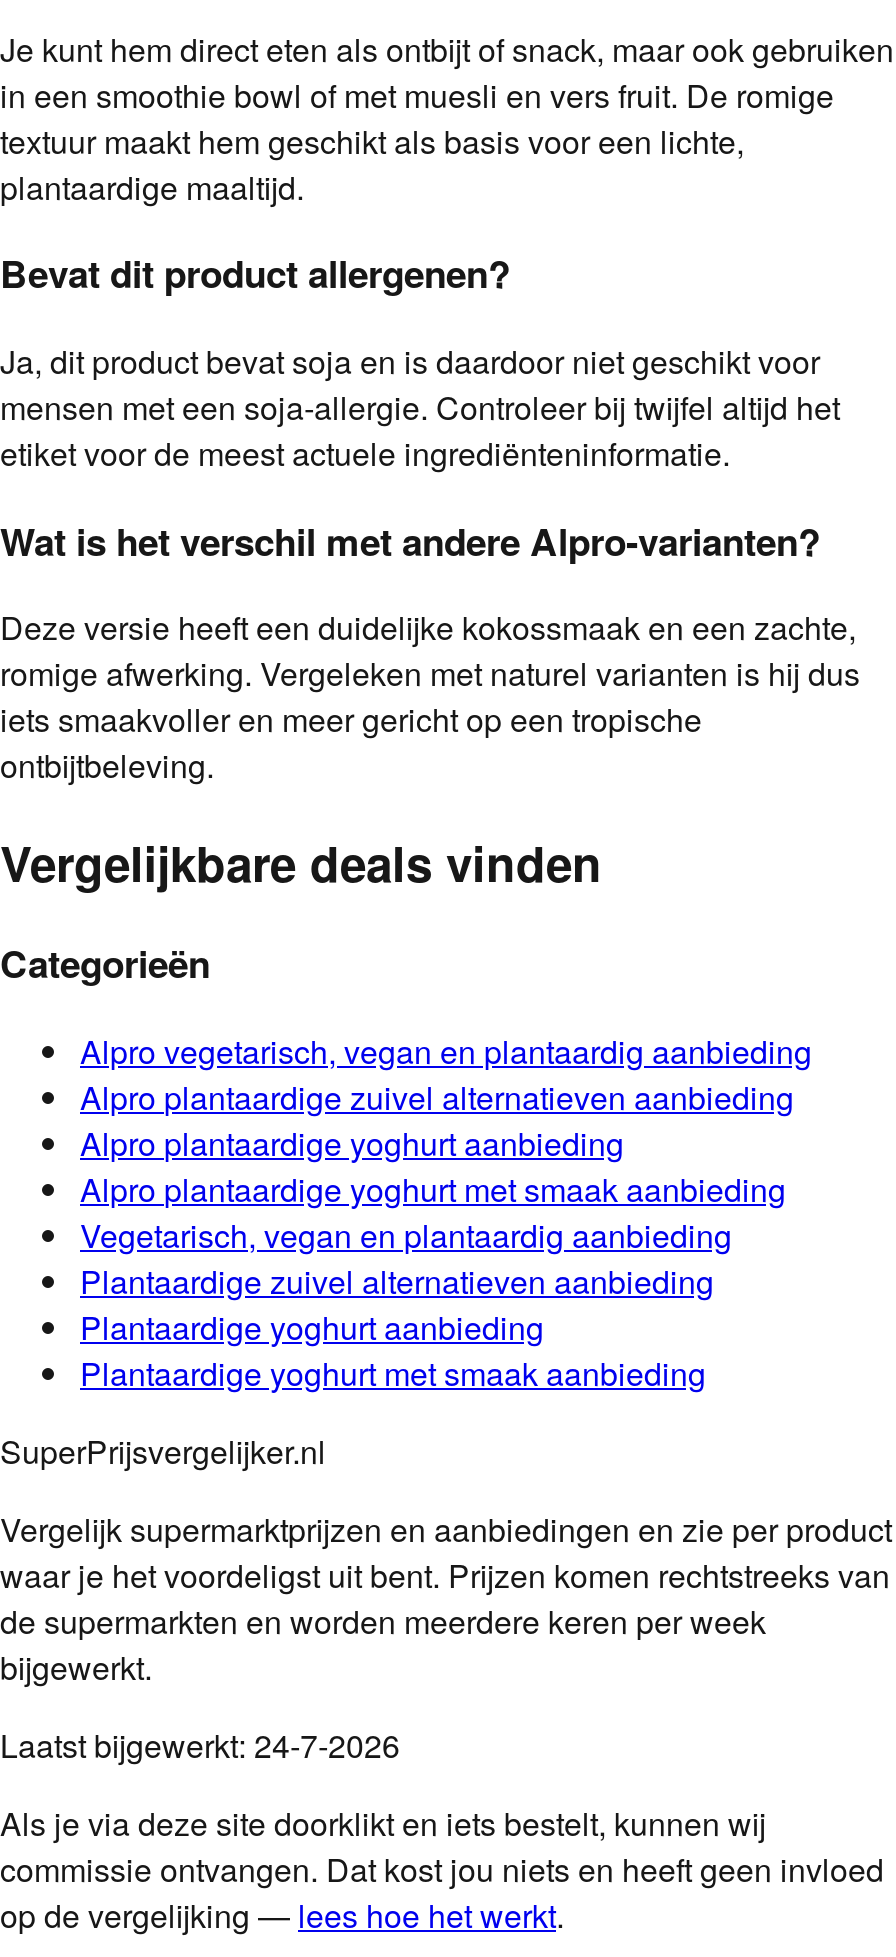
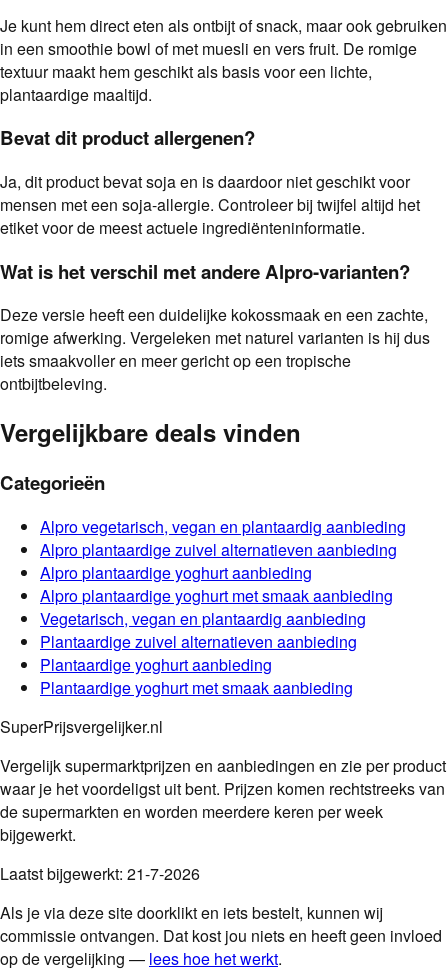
- Laatst bijgewerkt: 24-7-2026
+ Laatst bijgewerkt: 21-7-2026
